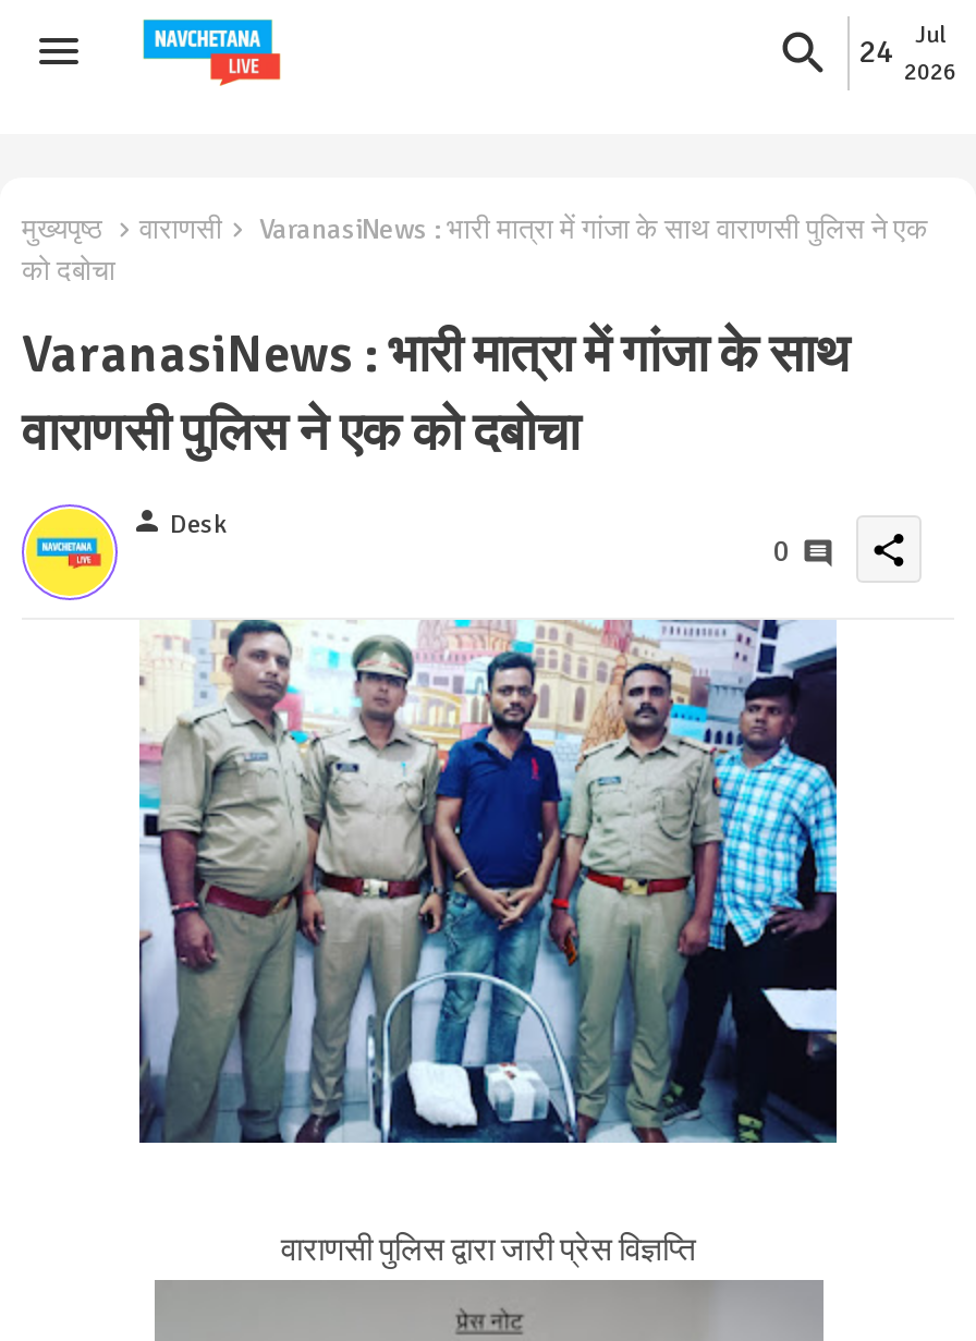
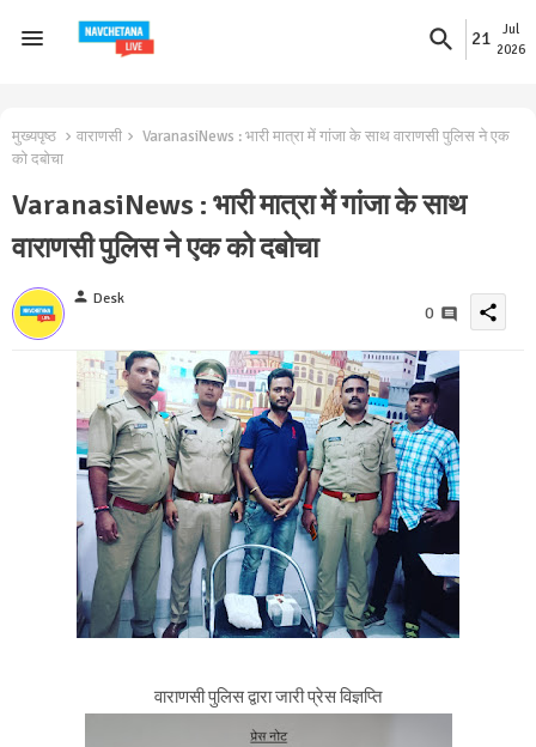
- 24 2026 Jul
+ 21 2026 Jul
